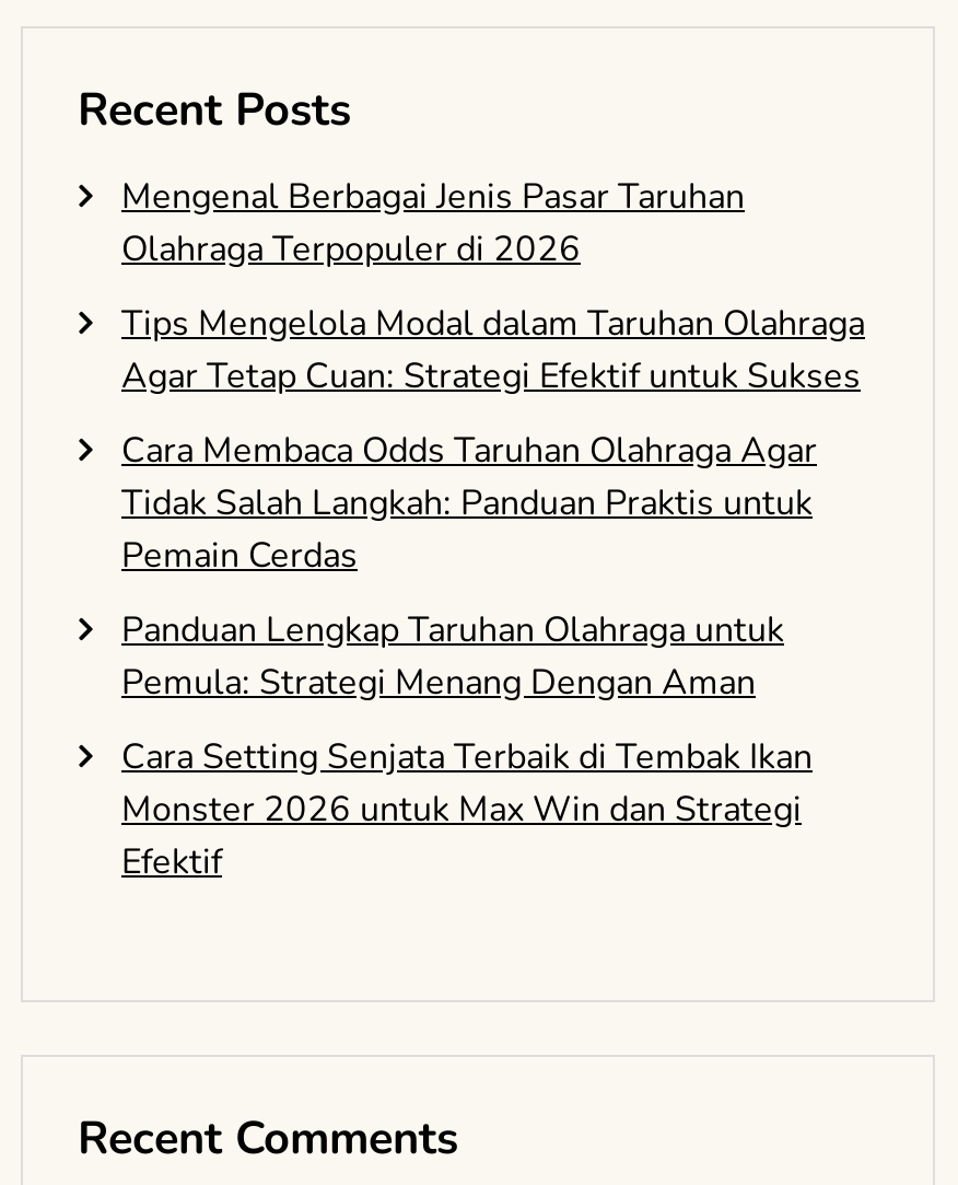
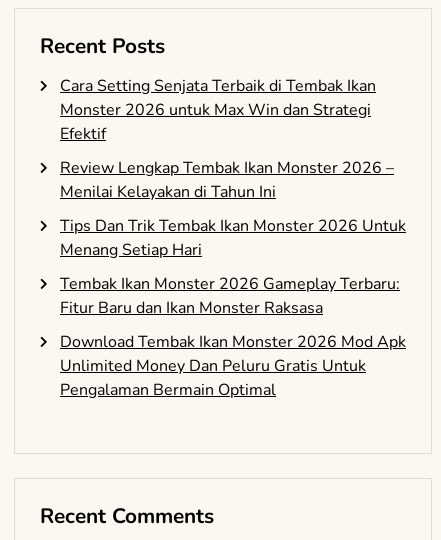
- Mengenal Berbagai Jenis Pasar Taruhan
- Olahraga Terpopuler di 2026
- Tips Mengelola Modal dalam Taruhan Olahraga
- Agar Tetap Cuan: Strategi Efektif untuk Sukses
- Cara Membaca Odds Taruhan Olahraga Agar
- Tidak Salah Langkah: Panduan Praktis untuk
- Pemain Cerdas
- Panduan Lengkap Taruhan Olahraga untuk
- Pemula: Strategi Menang Dengan Aman

moved up: Cara Setting Senjata Terbaik di Tembak Ikan | Monster 2026 untuk Max Win dan Strategi | Efektif

+ Review Lengkap Tembak Ikan Monster 2026 –
+ Menilai Kelayakan di Tahun Ini
+ Tips Dan Trik Tembak Ikan Monster 2026 Untuk
+ Menang Setiap Hari
+ Tembak Ikan Monster 2026 Gameplay Terbaru:
+ Fitur Baru dan Ikan Monster Raksasa
+ Download Tembak Ikan Monster 2026 Mod Apk
+ Unlimited Money Dan Peluru Gratis Untuk
+ Pengalaman Bermain Optimal
